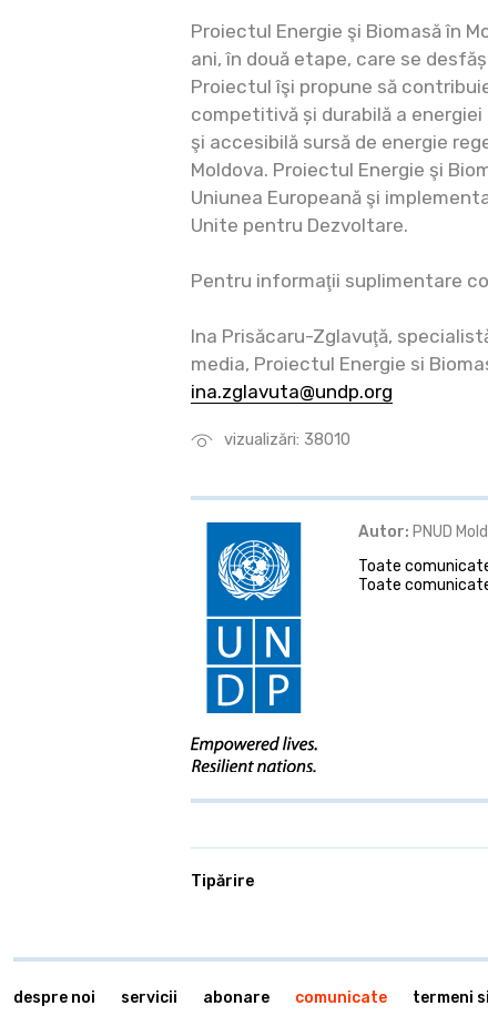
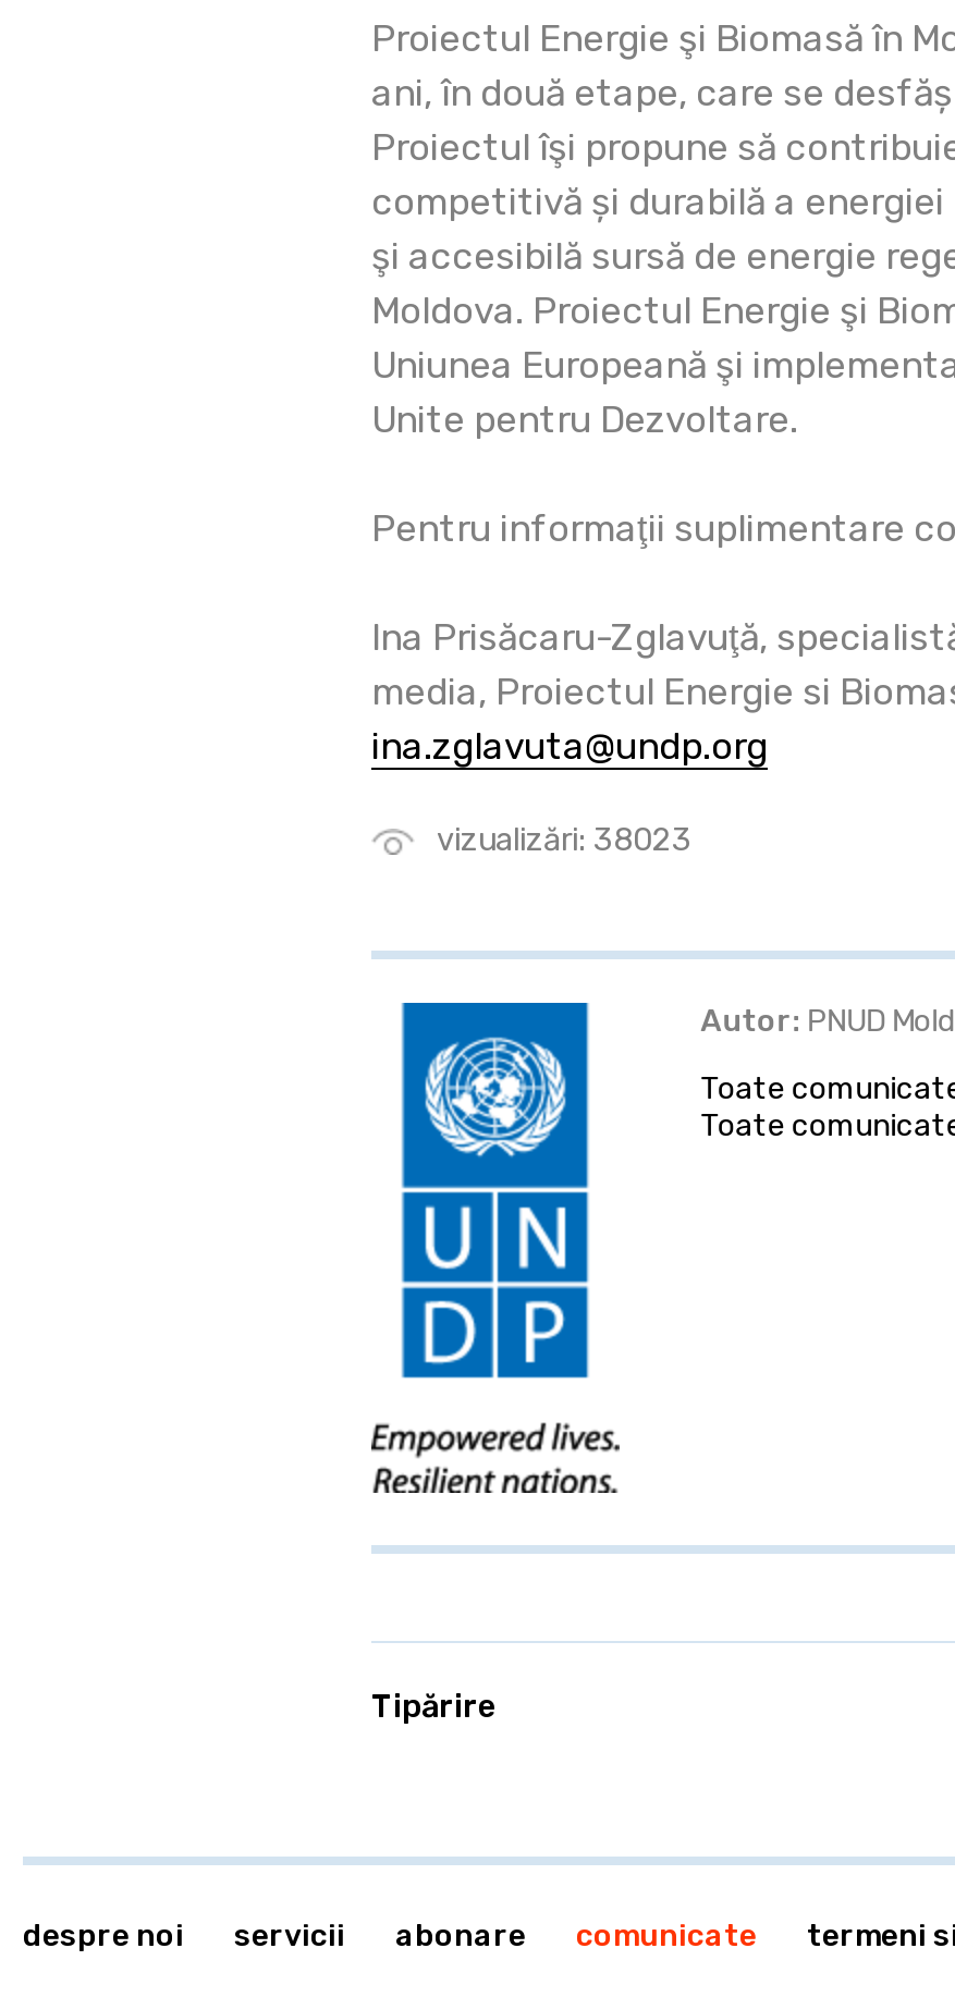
- vizualizări: 38010
+ vizualizări: 38023
